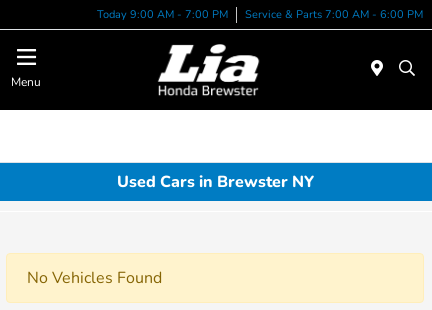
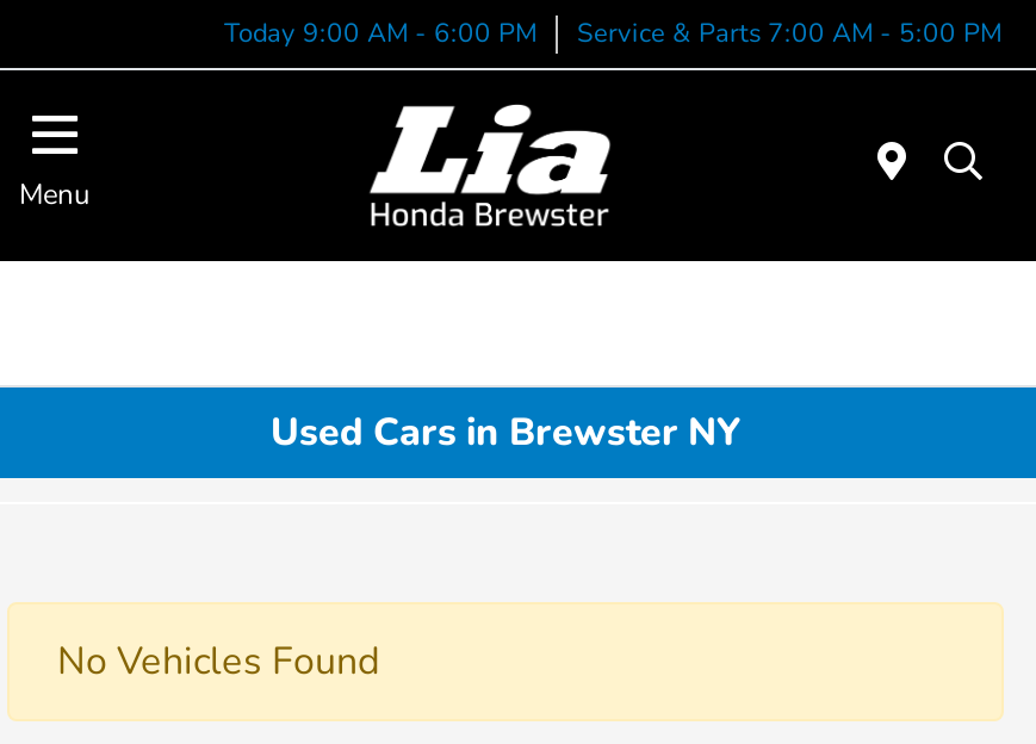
- Today 9:00 AM - 7:00 PM
+ Today 9:00 AM - 6:00 PM

- Service & Parts 7:00 AM - 6:00 PM
+ Service & Parts 7:00 AM - 5:00 PM
